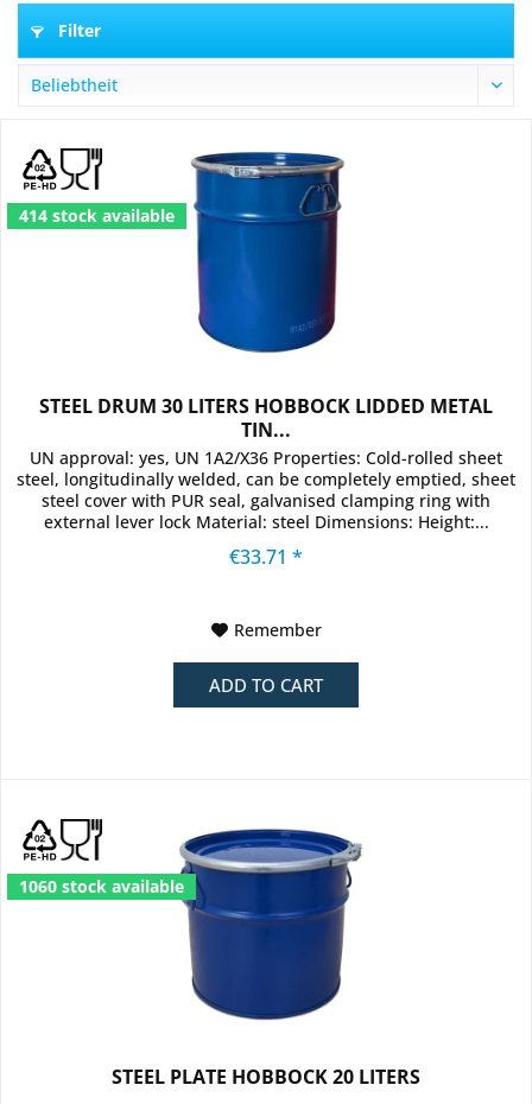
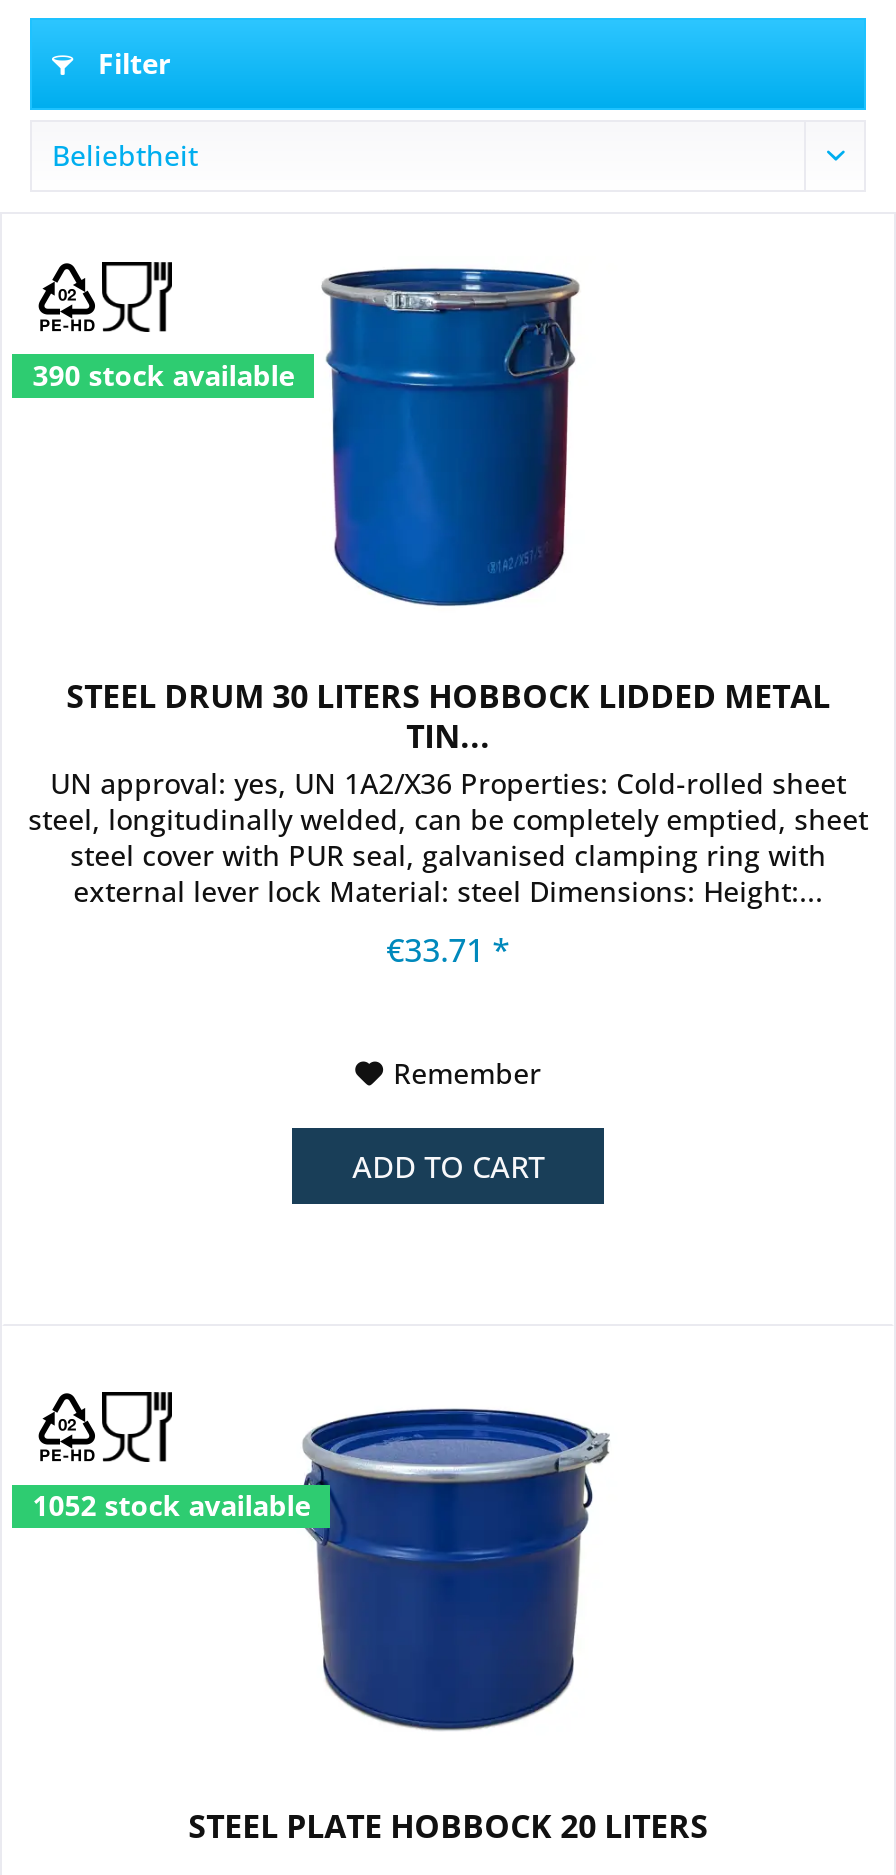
- 414 stock available
+ 390 stock available

- 1060 stock available
+ 1052 stock available
